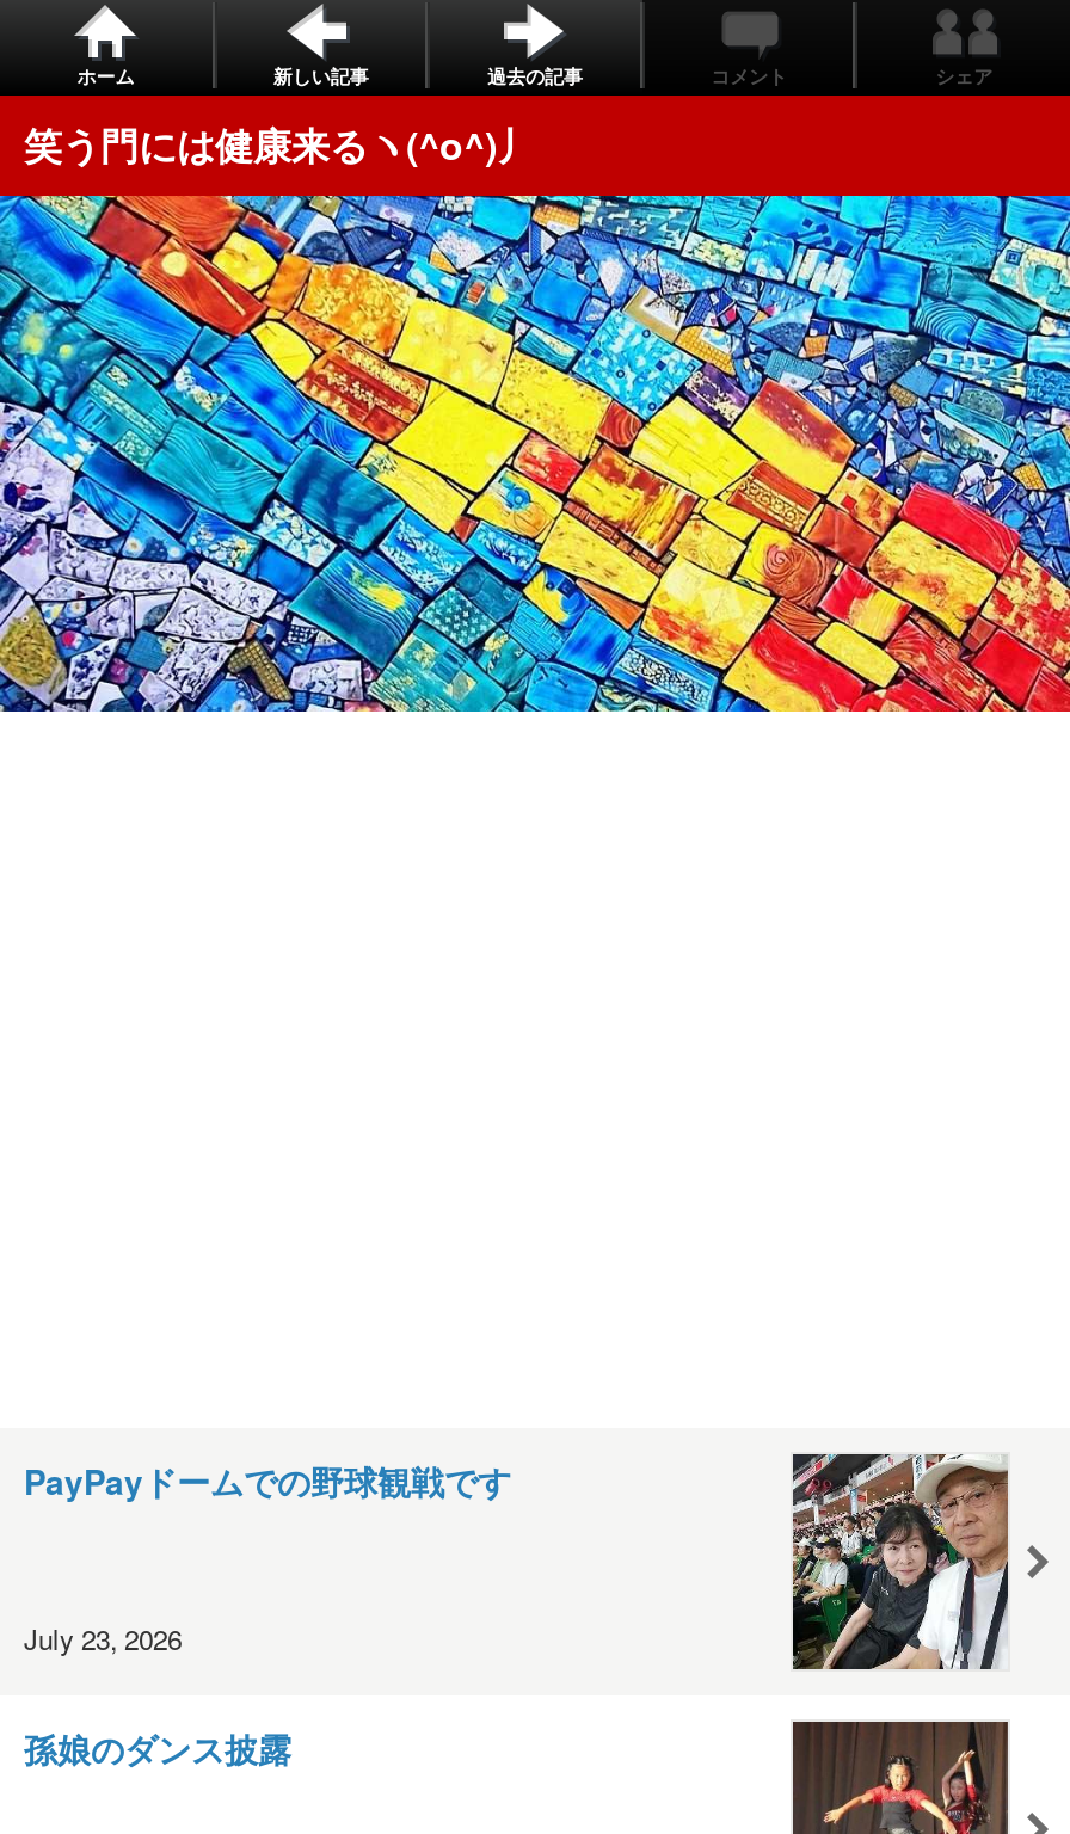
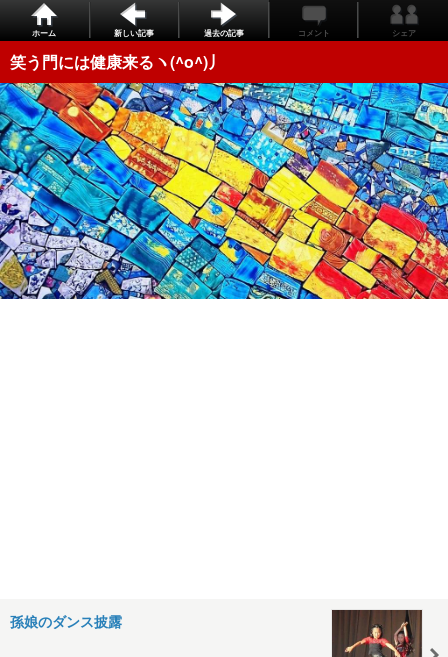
- PayPayドームでの野球観戦です
- July 23, 2026

- [image]
